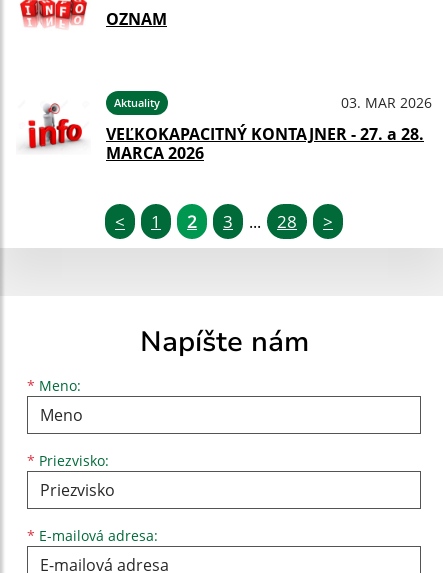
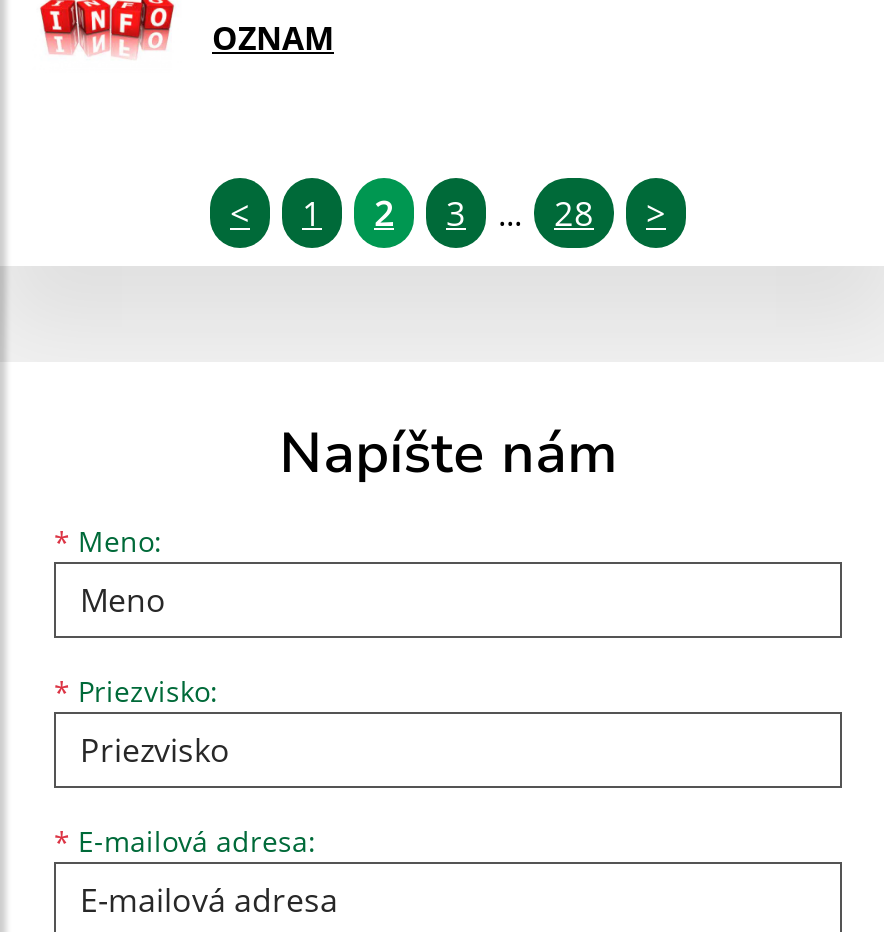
- [image]
- Aktuality
- 03. MAR 2026
- VEĽKOKAPACITNÝ KONTAJNER - 27. a 28.
- MARCA 2026
